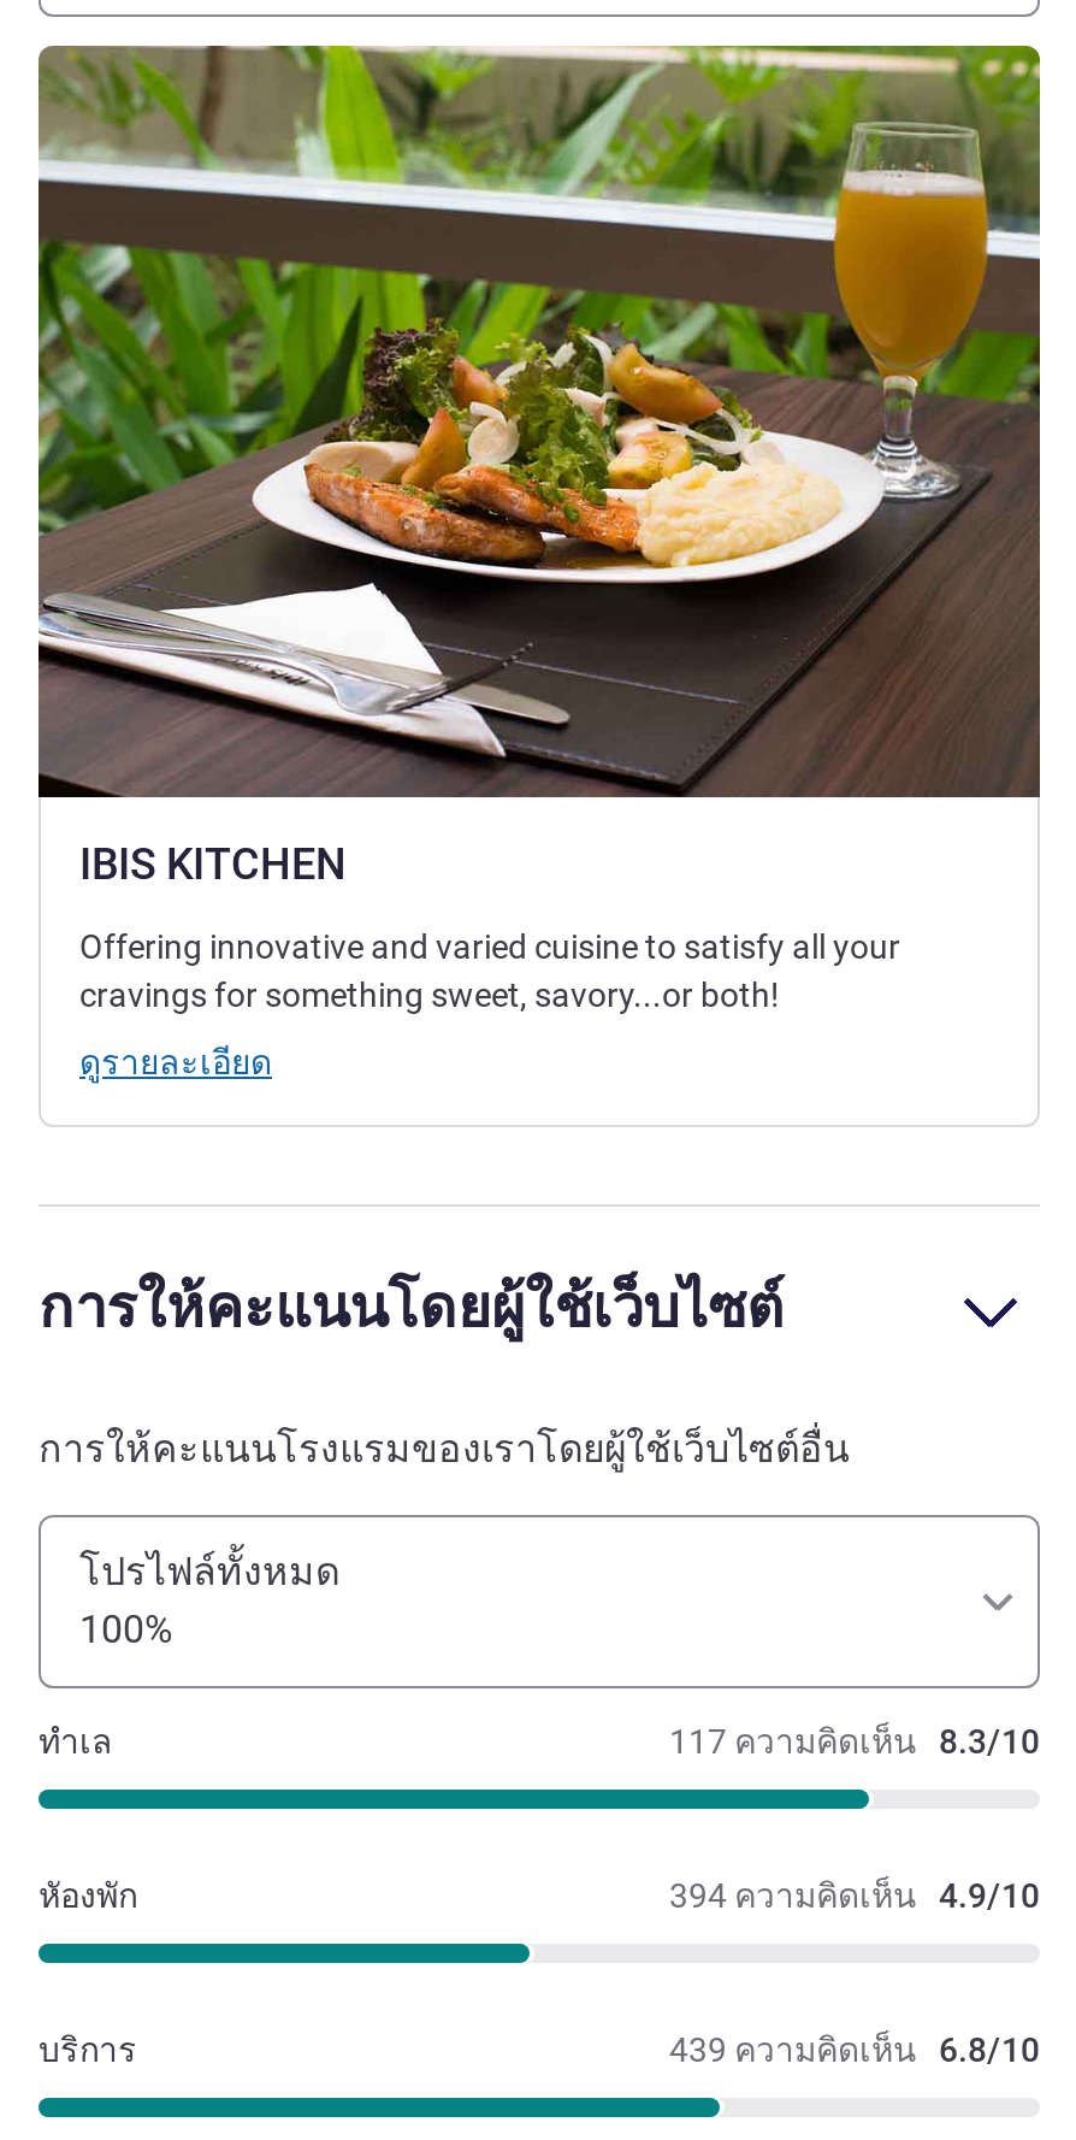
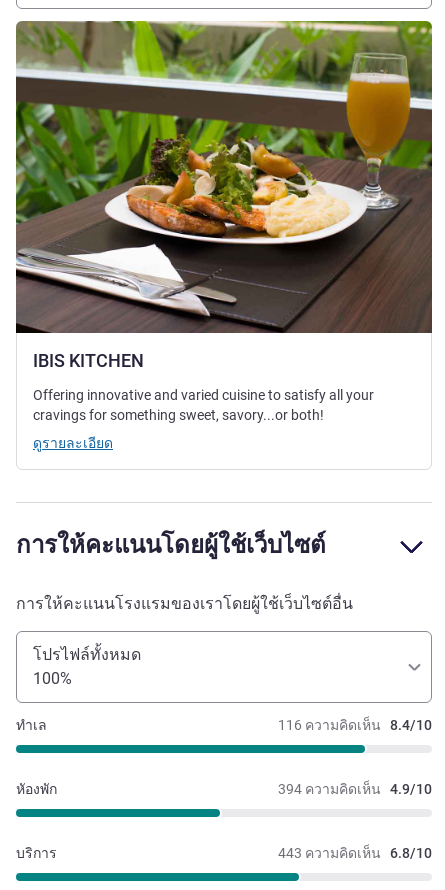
- 117 ความคิดเห็น 8.3/10
+ 116 ความคิดเห็น 8.4/10

- 439 ความคิดเห็น 6.8/10
+ 443 ความคิดเห็น 6.8/10
